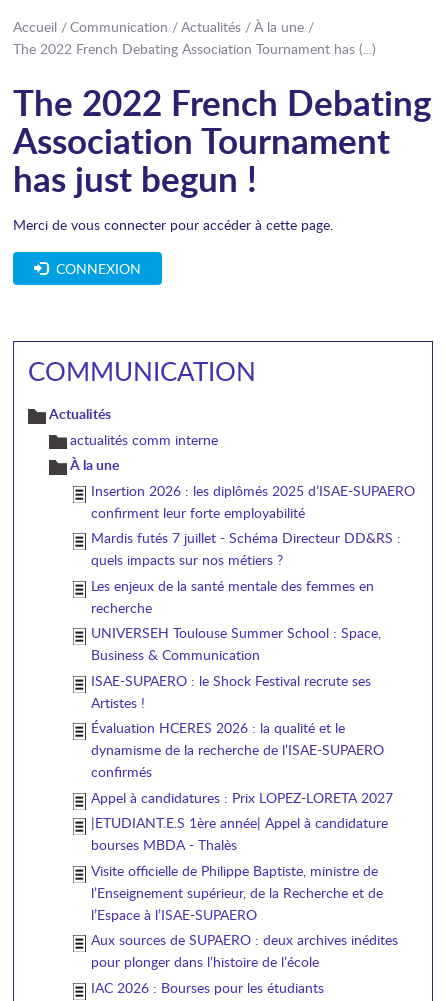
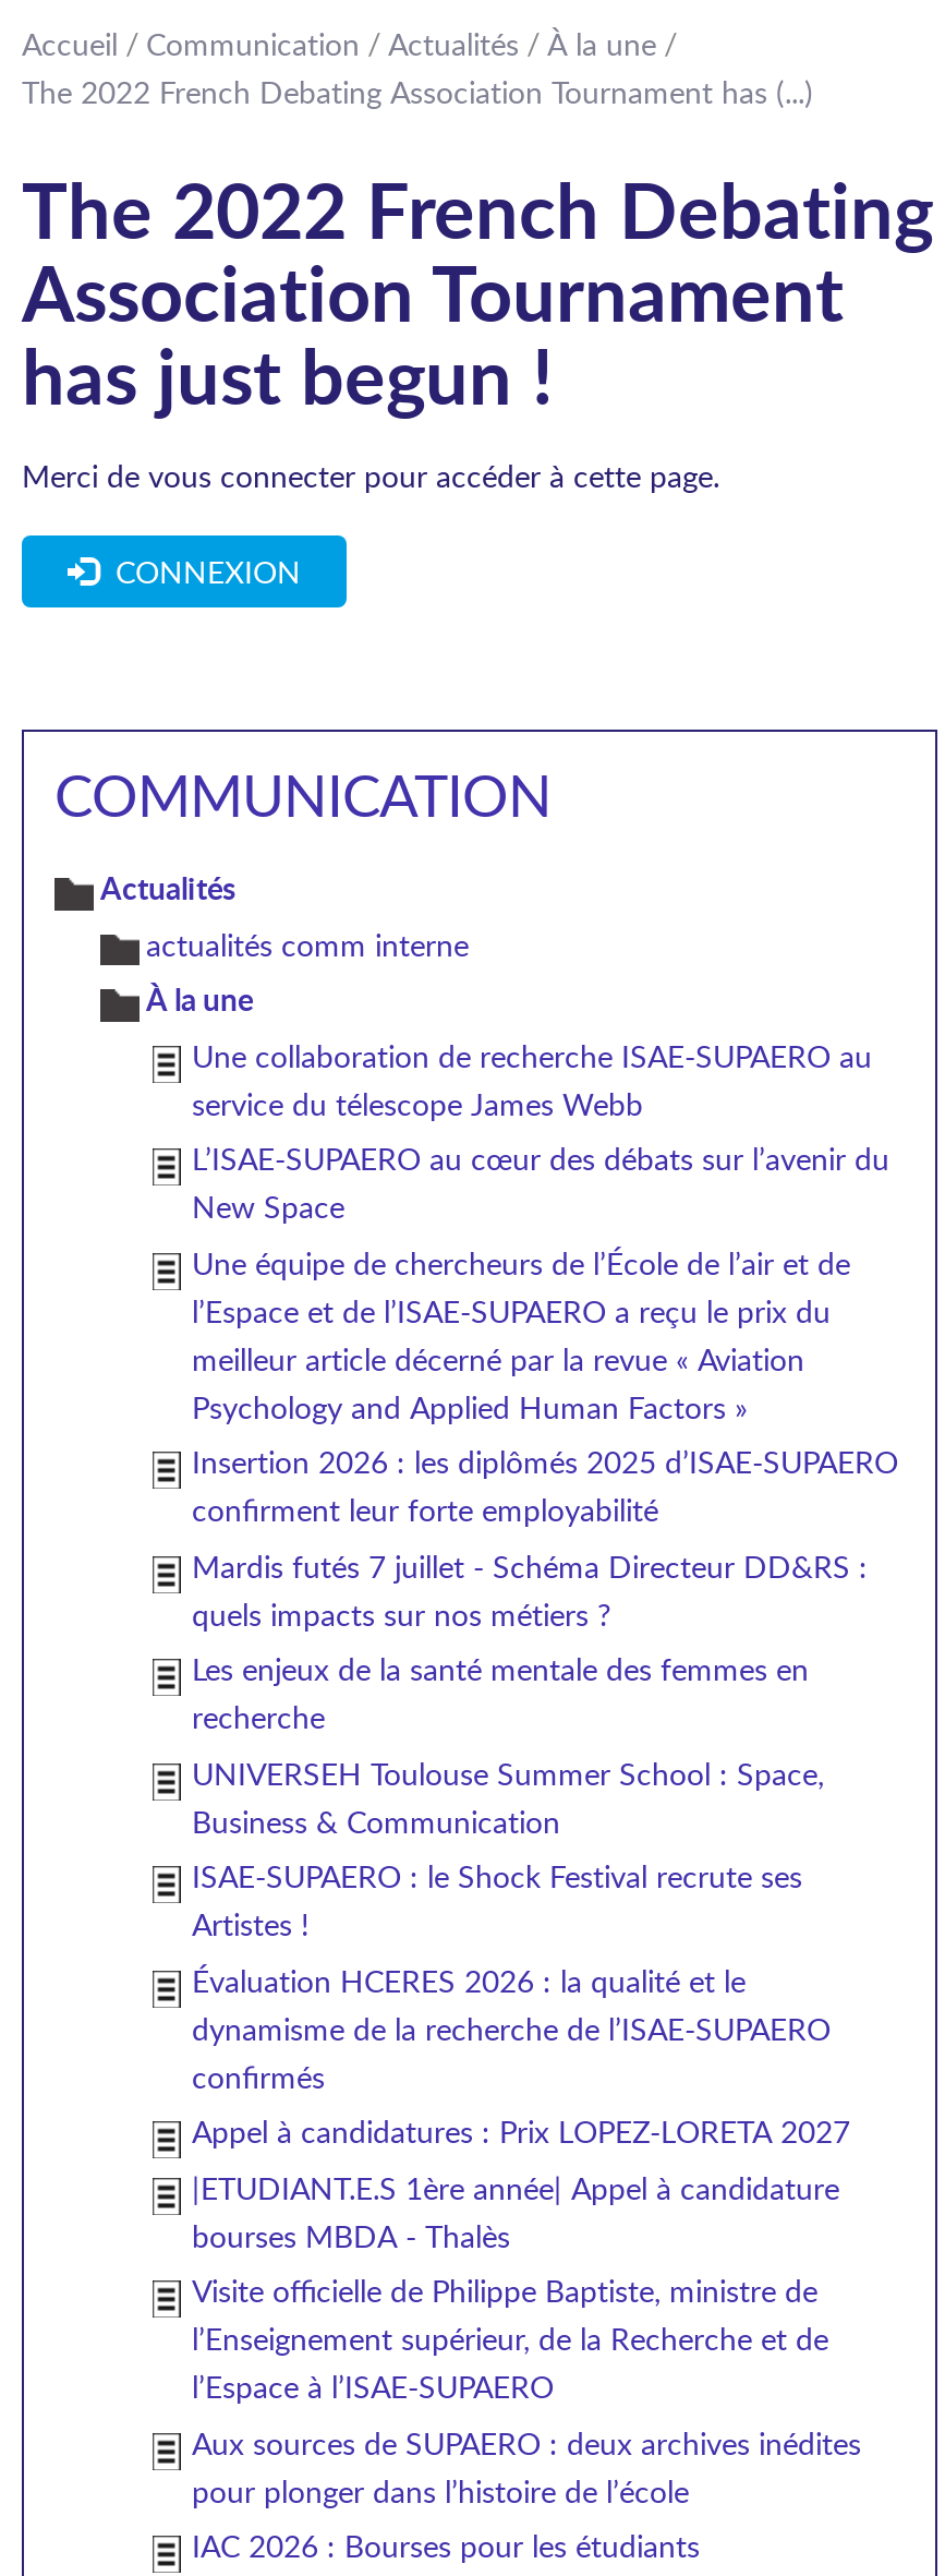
+ Une collaboration de recherche ISAE-SUPAERO au
+ service du télescope James Webb
+ L’ISAE-SUPAERO au cœur des débats sur l’avenir du
+ New Space
+ Une équipe de chercheurs de l’École de l’air et de
+ l’Espace et de l’ISAE-SUPAERO a reçu le prix du
+ meilleur article décerné par la revue « Aviation
+ Psychology and Applied Human Factors »
